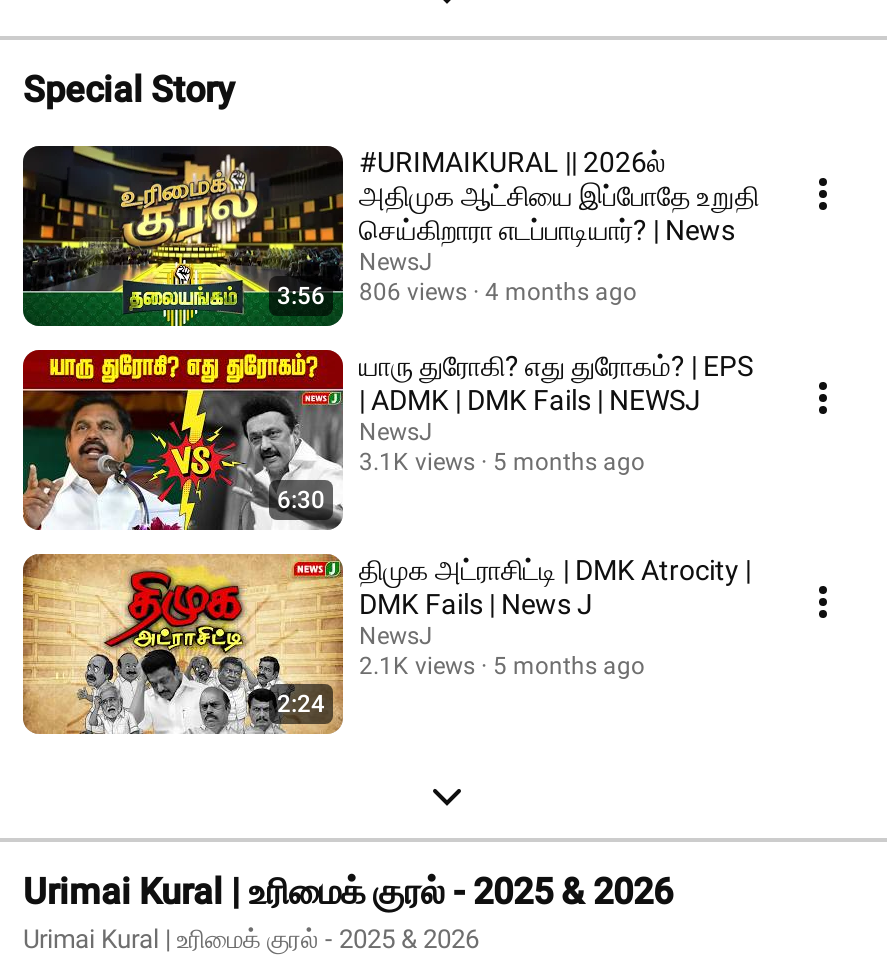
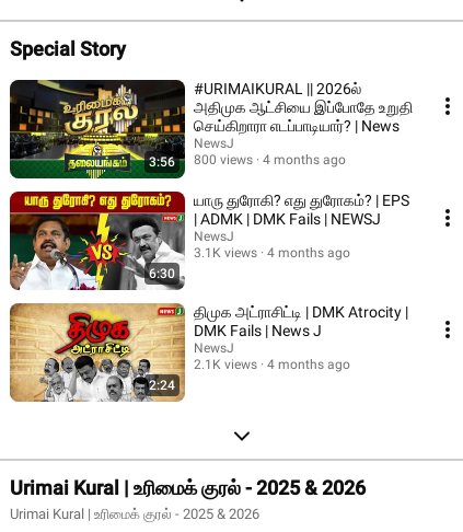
- 3:56 806 views 4 months ago
+ 3:56 800 views 4 months ago

- 3.1K views 5 months ago
+ 3.1K views 4 months ago

- 2.1K views 5 months ago
+ 2.1K views 4 months ago
